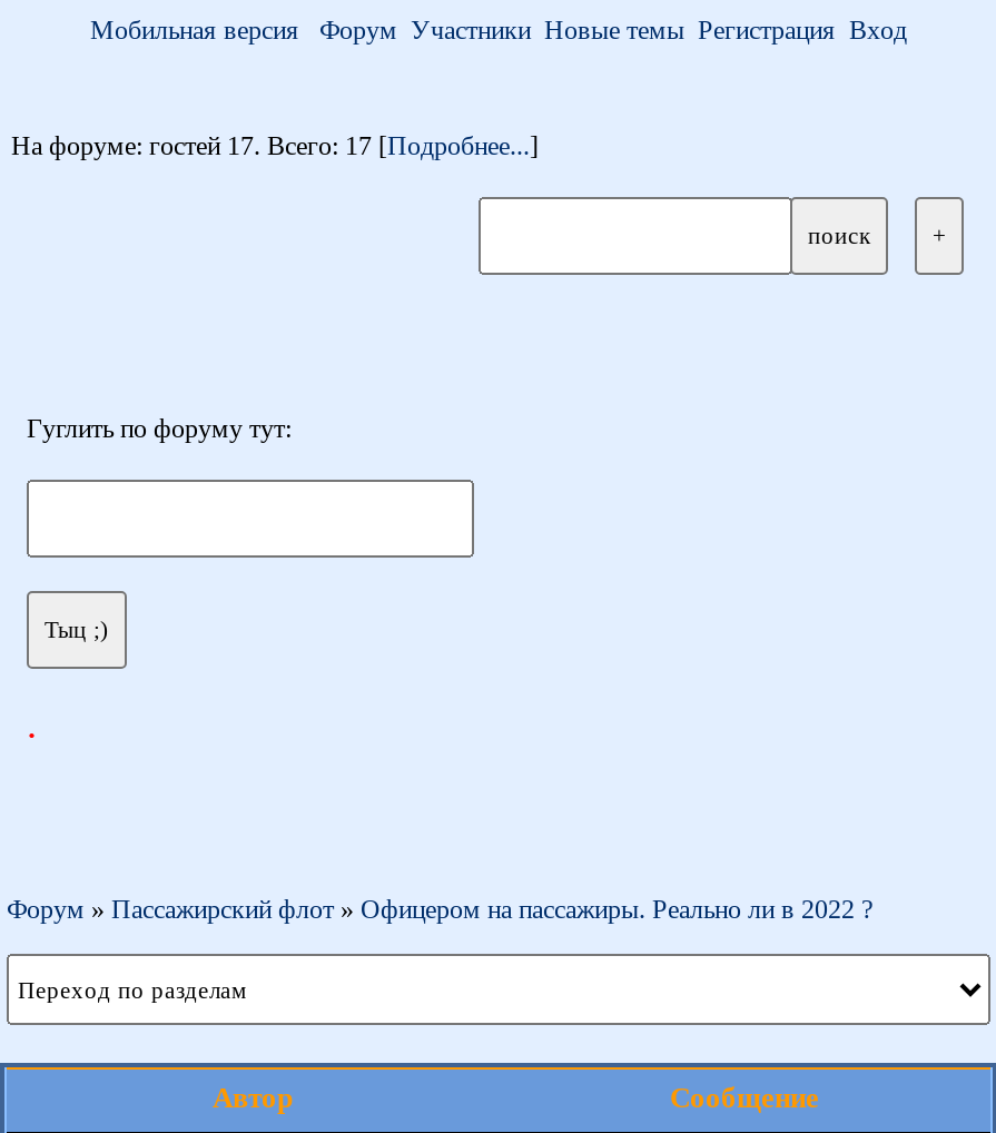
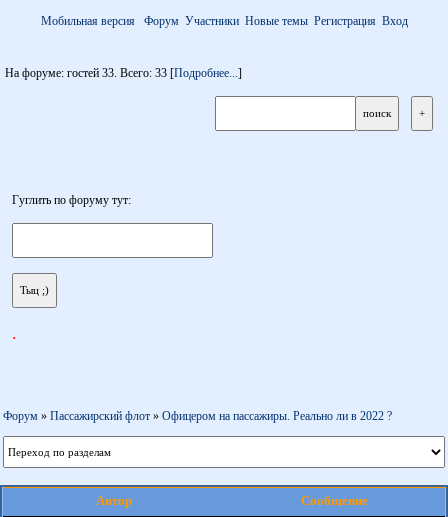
- На форуме: гостей 17. Всего: 17 [Подробнее...]
+ На форуме: гостей 33. Всего: 33 [Подробнее...]
